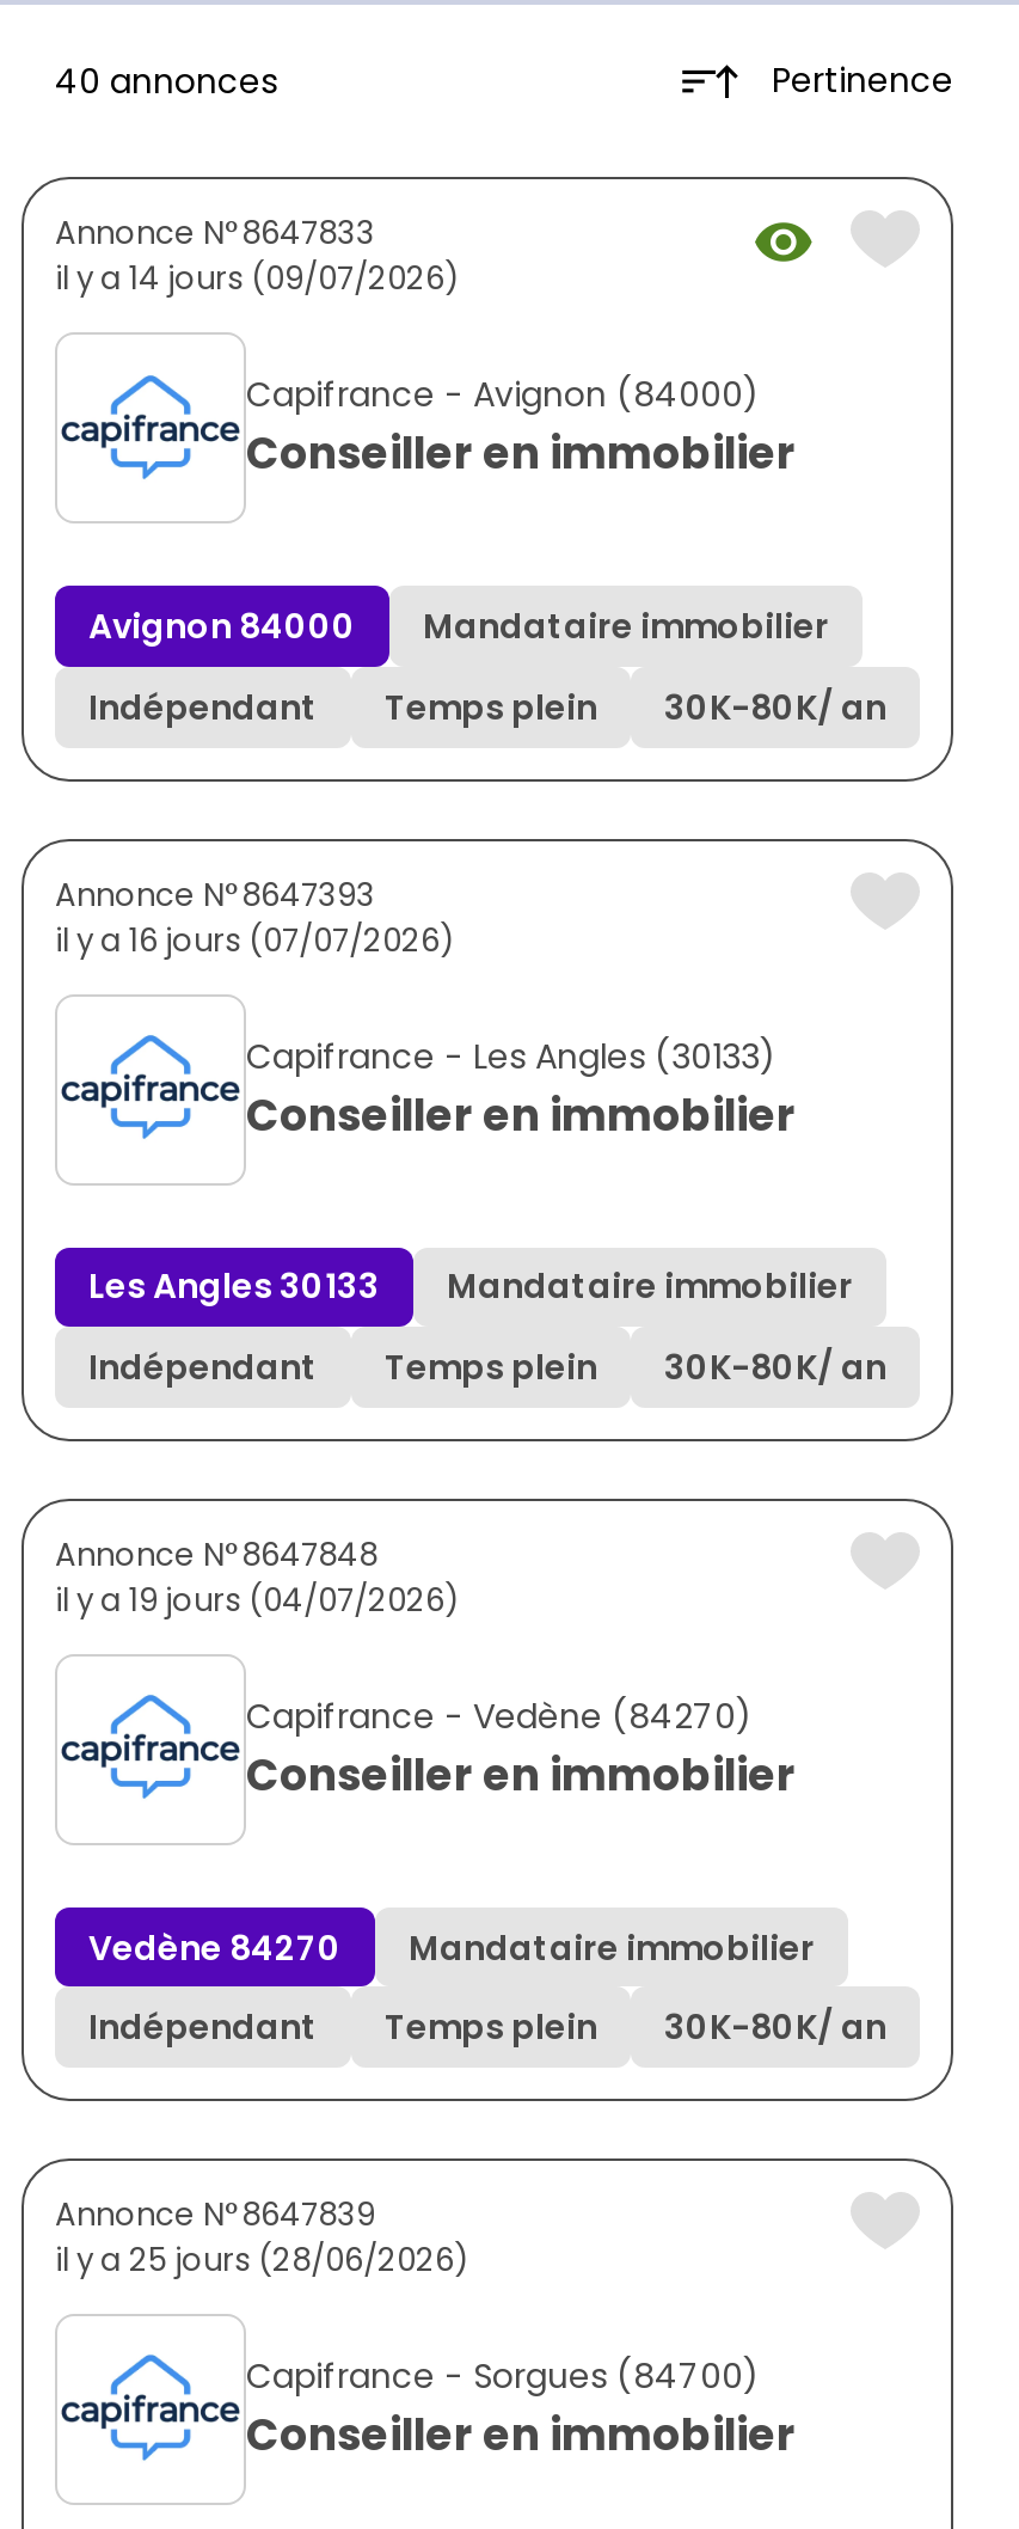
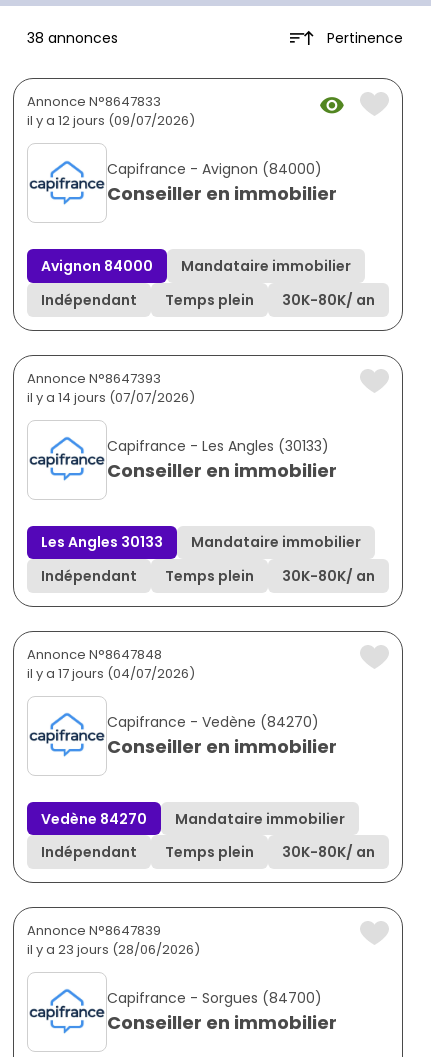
- 40 annonces
+ 38 annonces

- il y a 14 jours (09/07/2026)
+ il y a 12 jours (09/07/2026)

- il y a 16 jours (07/07/2026)
+ il y a 14 jours (07/07/2026)

- il y a 19 jours (04/07/2026)
+ il y a 17 jours (04/07/2026)

- il y a 25 jours (28/06/2026)
+ il y a 23 jours (28/06/2026)
